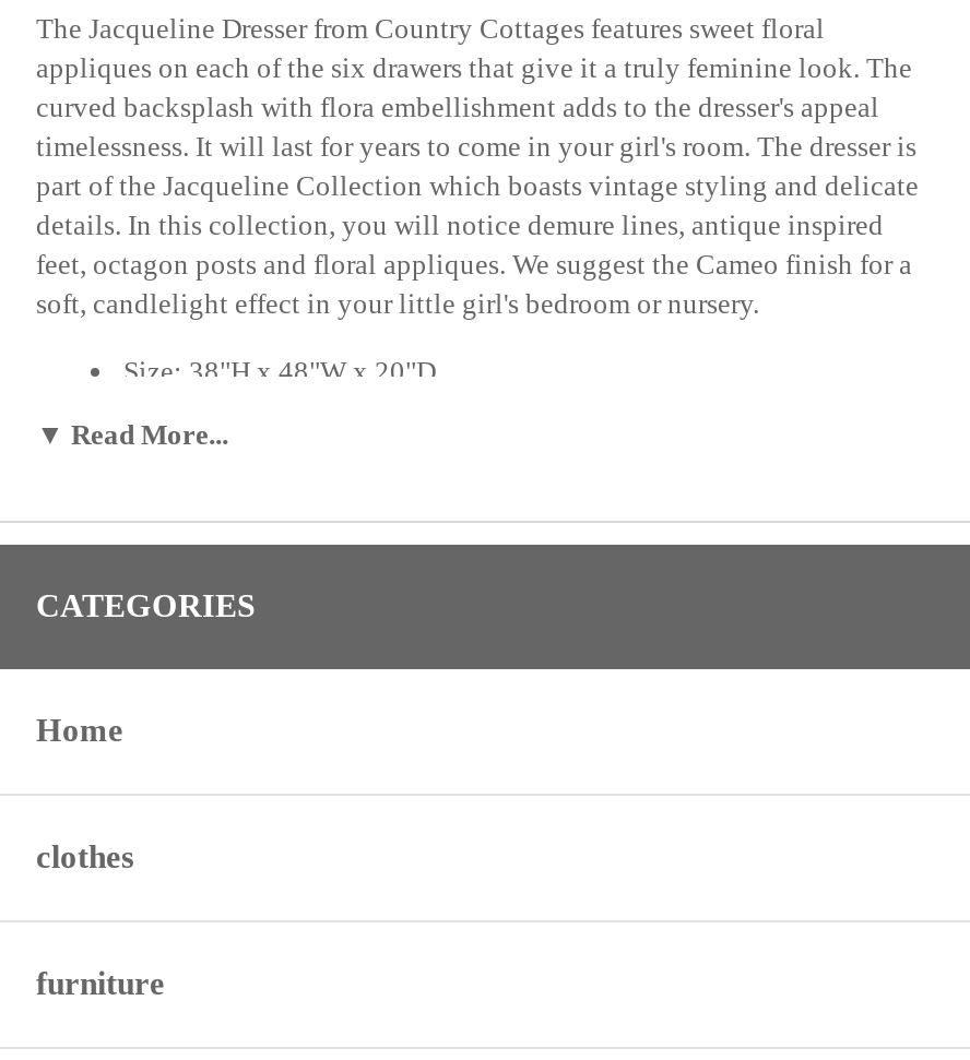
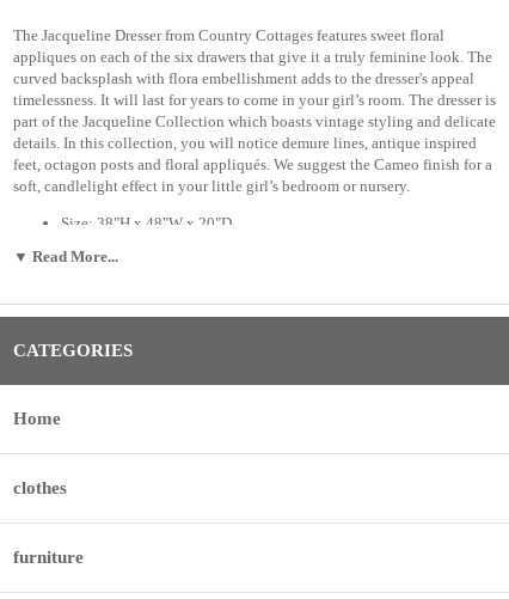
- timelessness. It will last for years to come in your girl's room. The dresser is
+ timelessness. It will last for years to come in your girl’s room. The dresser is

- feet, octagon posts and floral appliques. We suggest the Cameo finish for a
+ feet, octagon posts and floral appliqués. We suggest the Cameo finish for a

- soft, candlelight effect in your little girl's bedroom or nursery.
+ soft, candlelight effect in your little girl’s bedroom or nursery.
